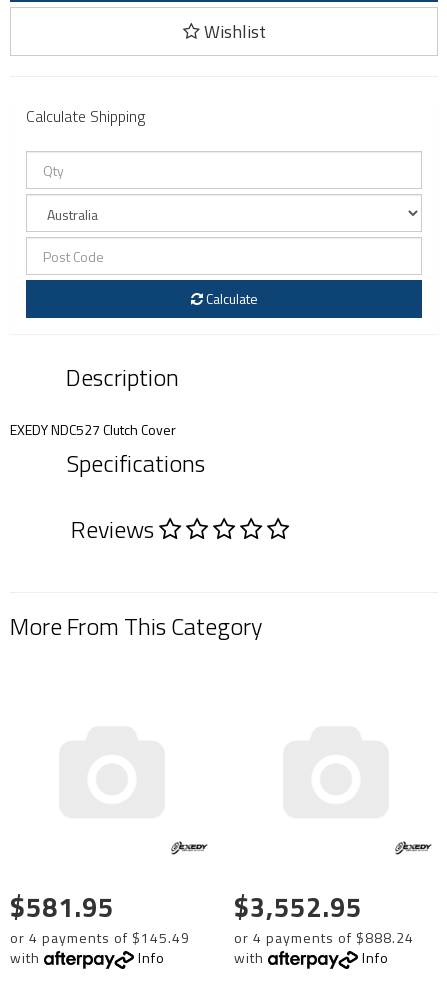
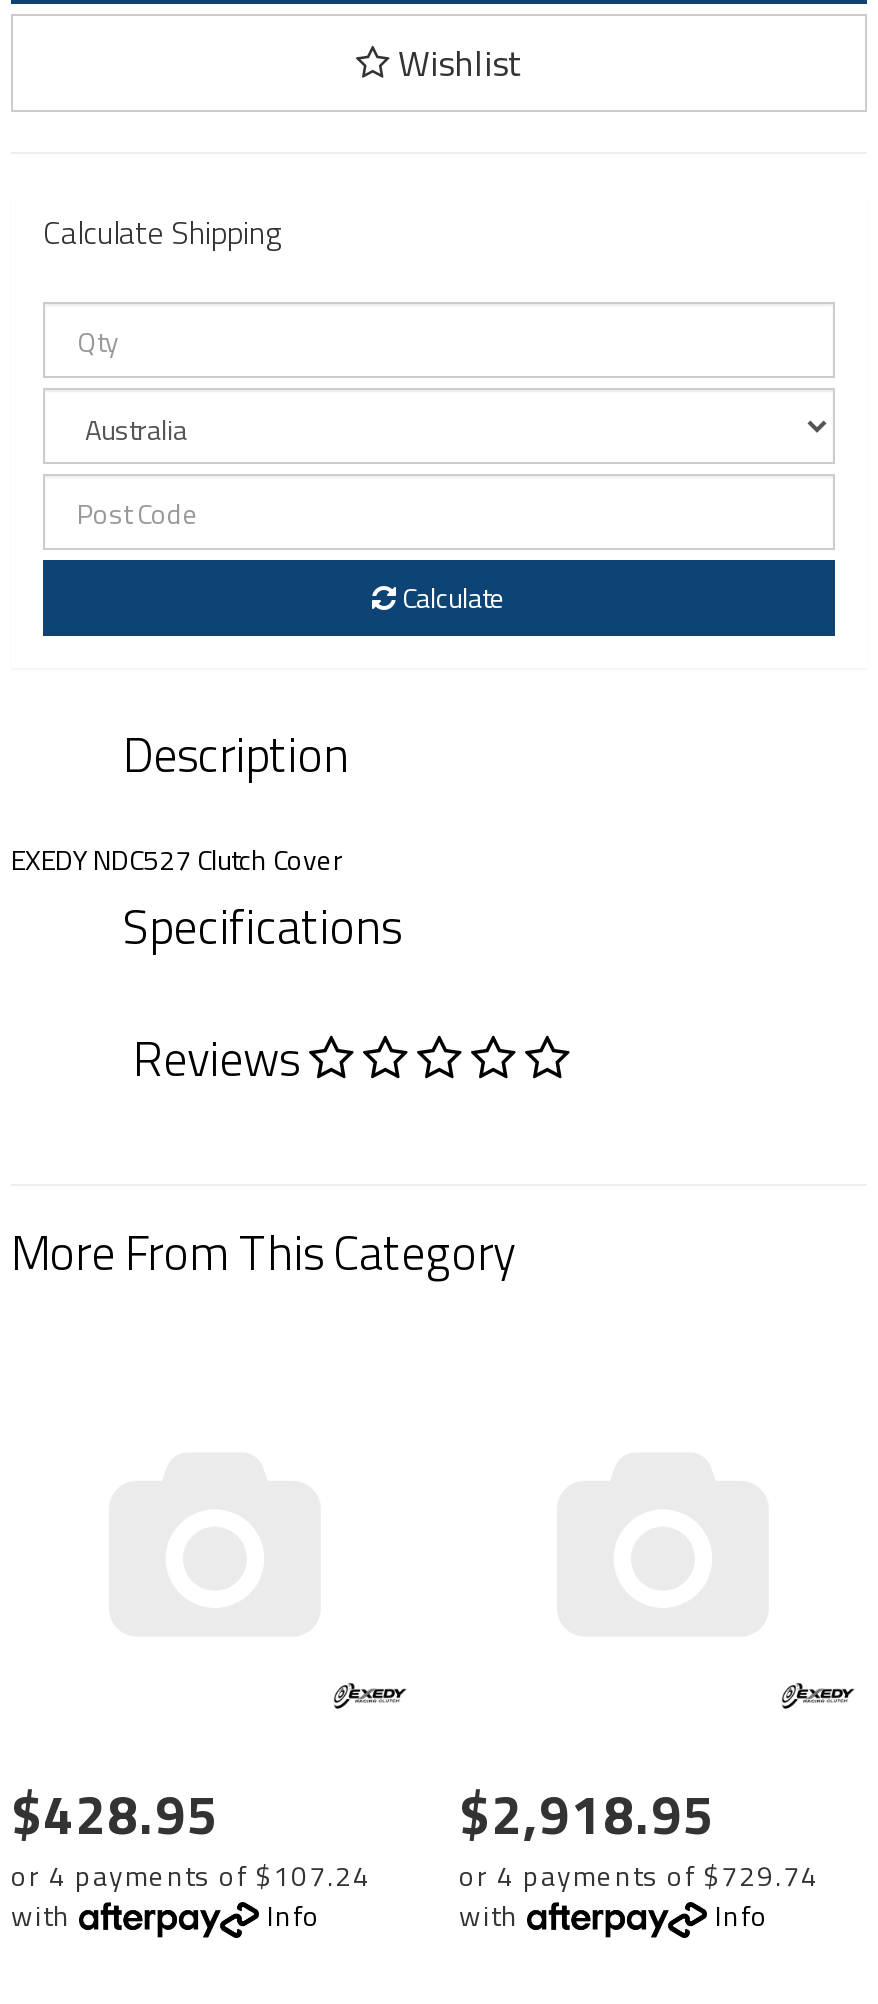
- $581.95
+ $428.95

- $3,552.95
+ $2,918.95

- or 4 payments of $145.49
+ or 4 payments of $107.24

- or 4 payments of $888.24
+ or 4 payments of $729.74
